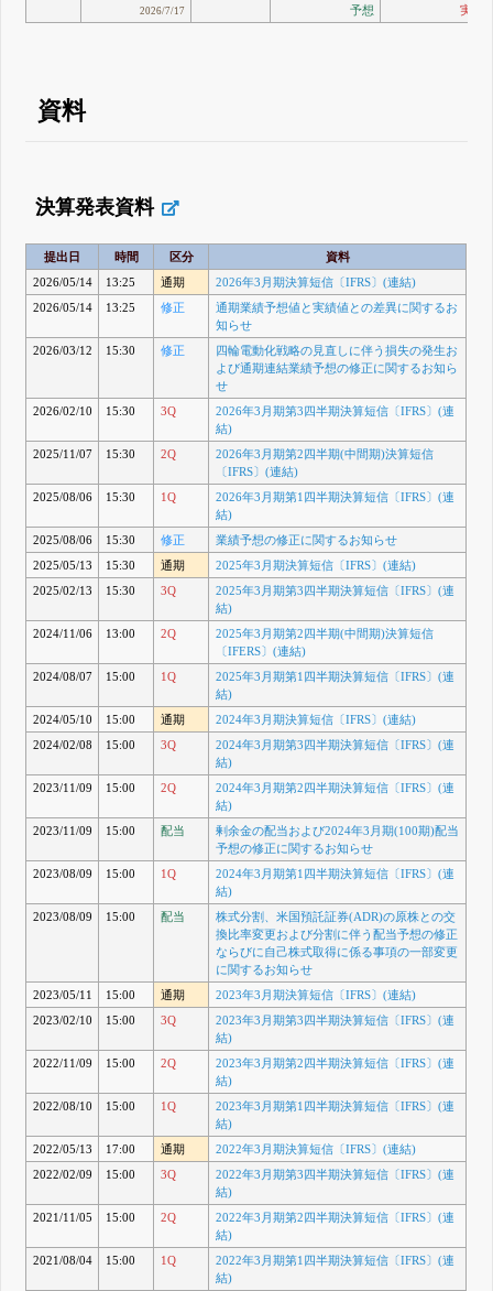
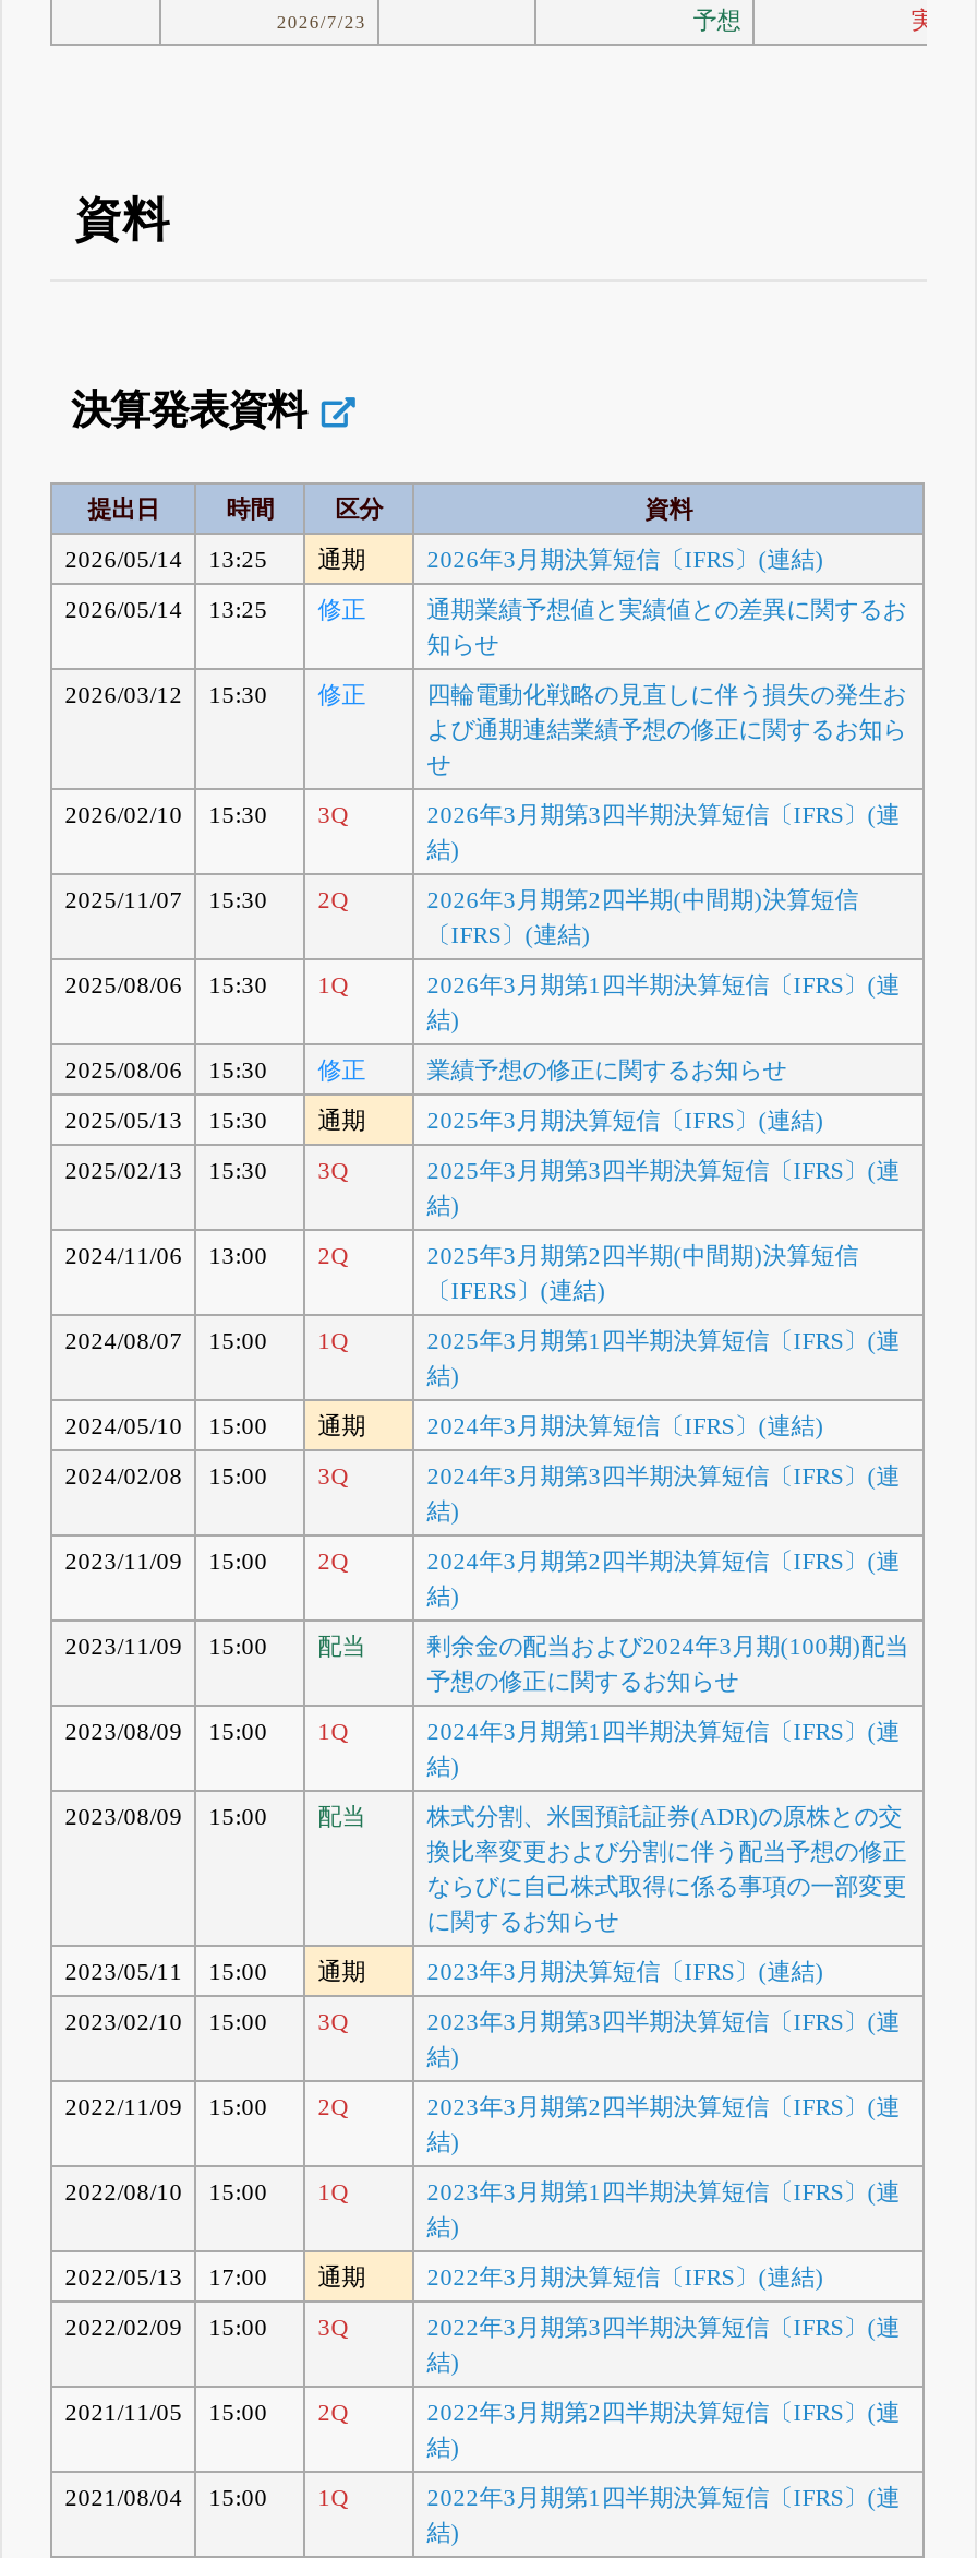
- 2026/7/17
+ 2026/7/23
